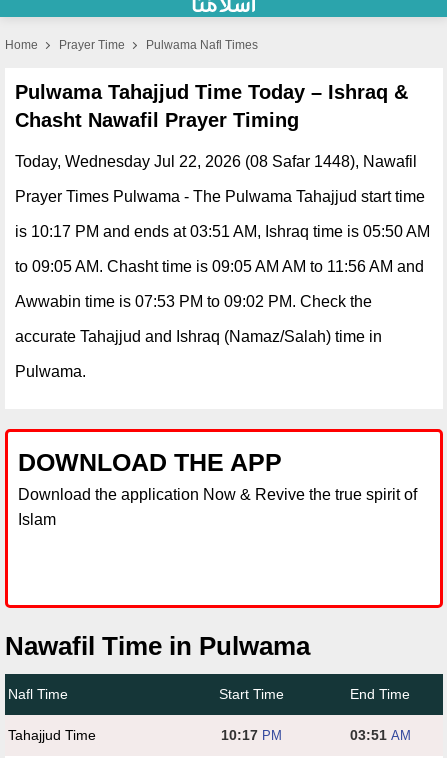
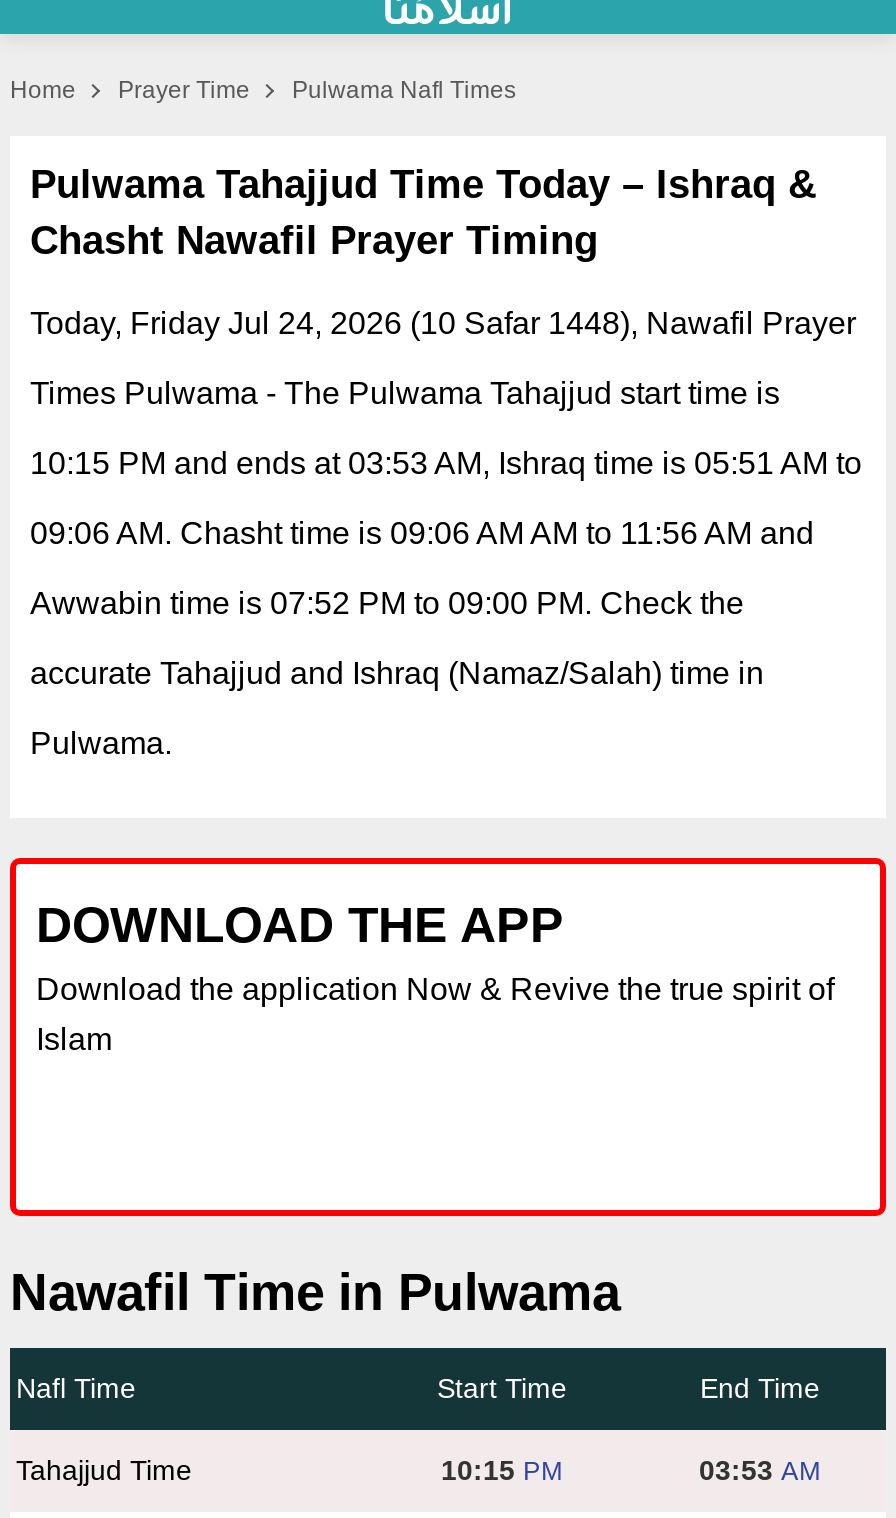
- Today, Wednesday Jul 22, 2026 (08 Safar 1448), Nawafil
+ Today, Friday Jul 24, 2026 (10 Safar 1448), Nawafil Prayer

- Prayer Times Pulwama - The Pulwama Tahajjud start time
+ Times Pulwama - The Pulwama Tahajjud start time is

- is 10:17 PM and ends at 03:51 AM, Ishraq time is 05:50 AM
+ 10:15 PM and ends at 03:53 AM, Ishraq time is 05:51 AM to

- to 09:05 AM. Chasht time is 09:05 AM AM to 11:56 AM and
+ 09:06 AM. Chasht time is 09:06 AM AM to 11:56 AM and

- Awwabin time is 07:53 PM to 09:02 PM. Check the
+ Awwabin time is 07:52 PM to 09:00 PM. Check the

- 10:17 PM
+ 10:15 PM

- 03:51 AM
+ 03:53 AM
